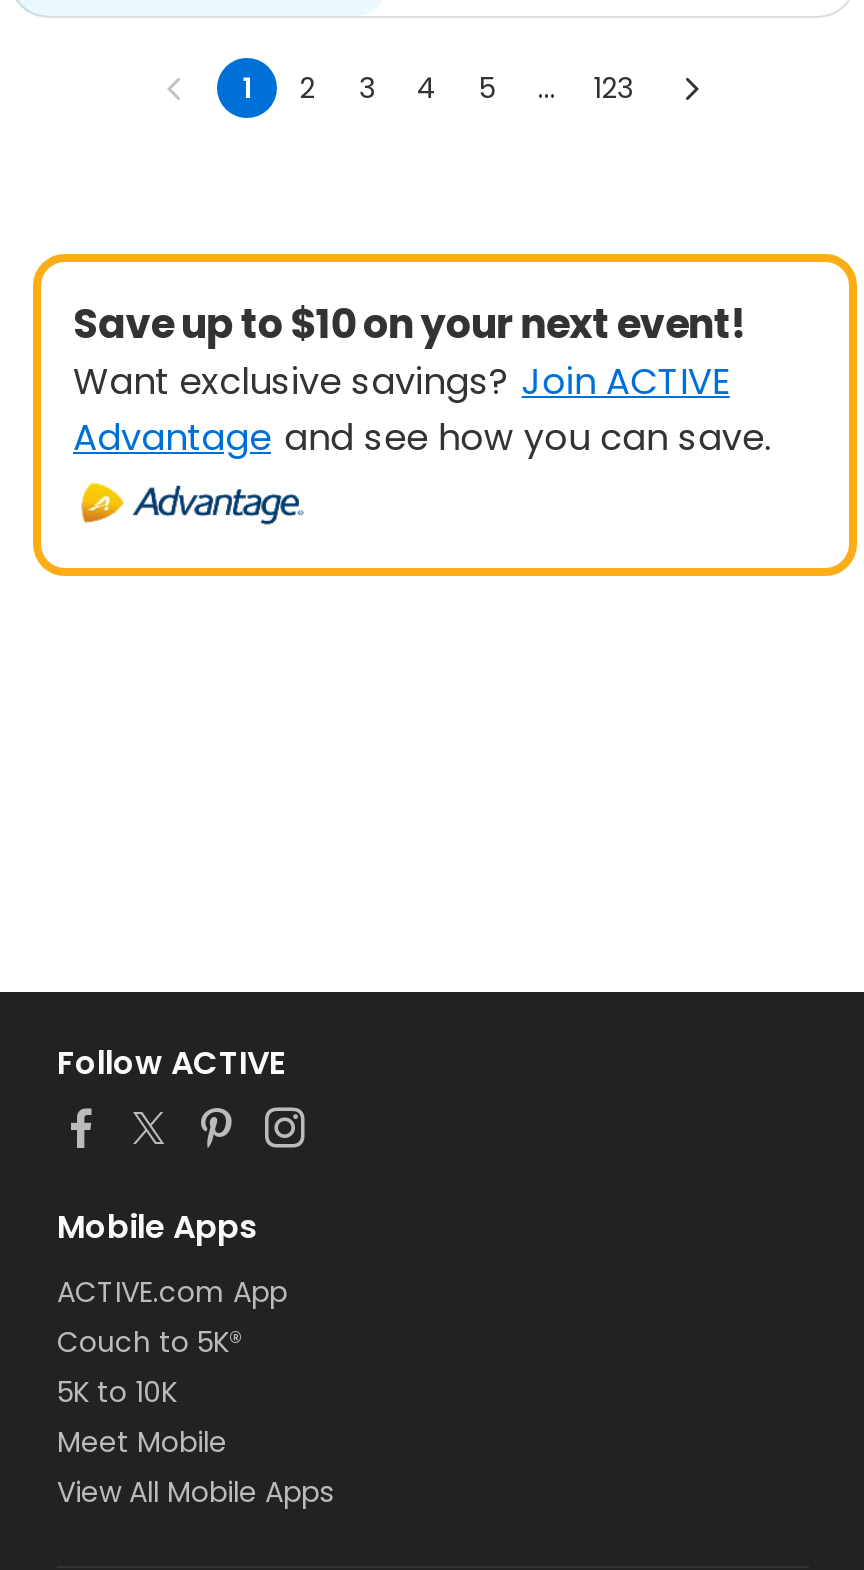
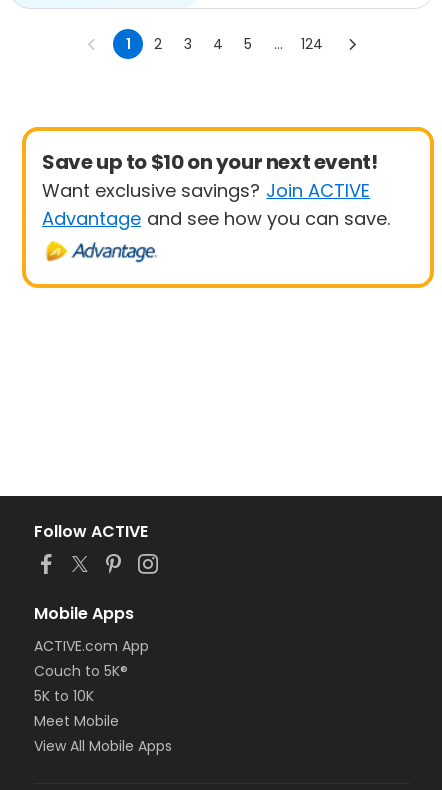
- 123
+ 124
